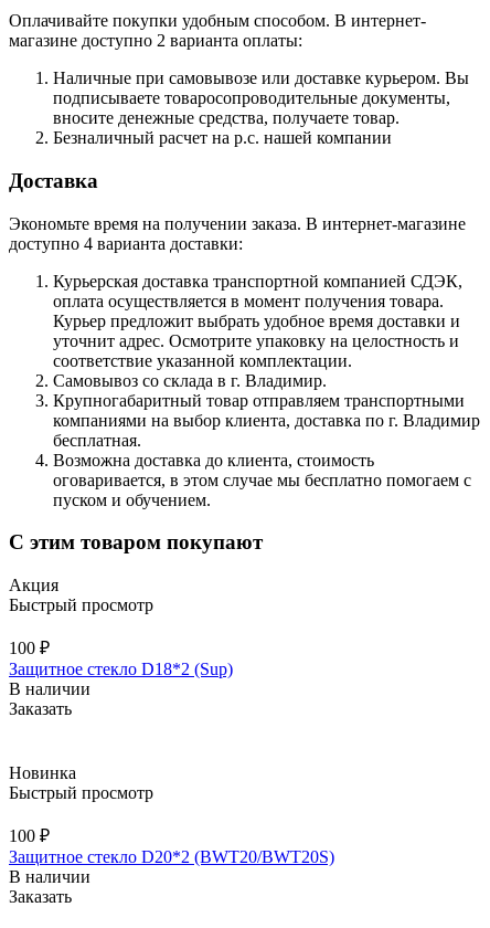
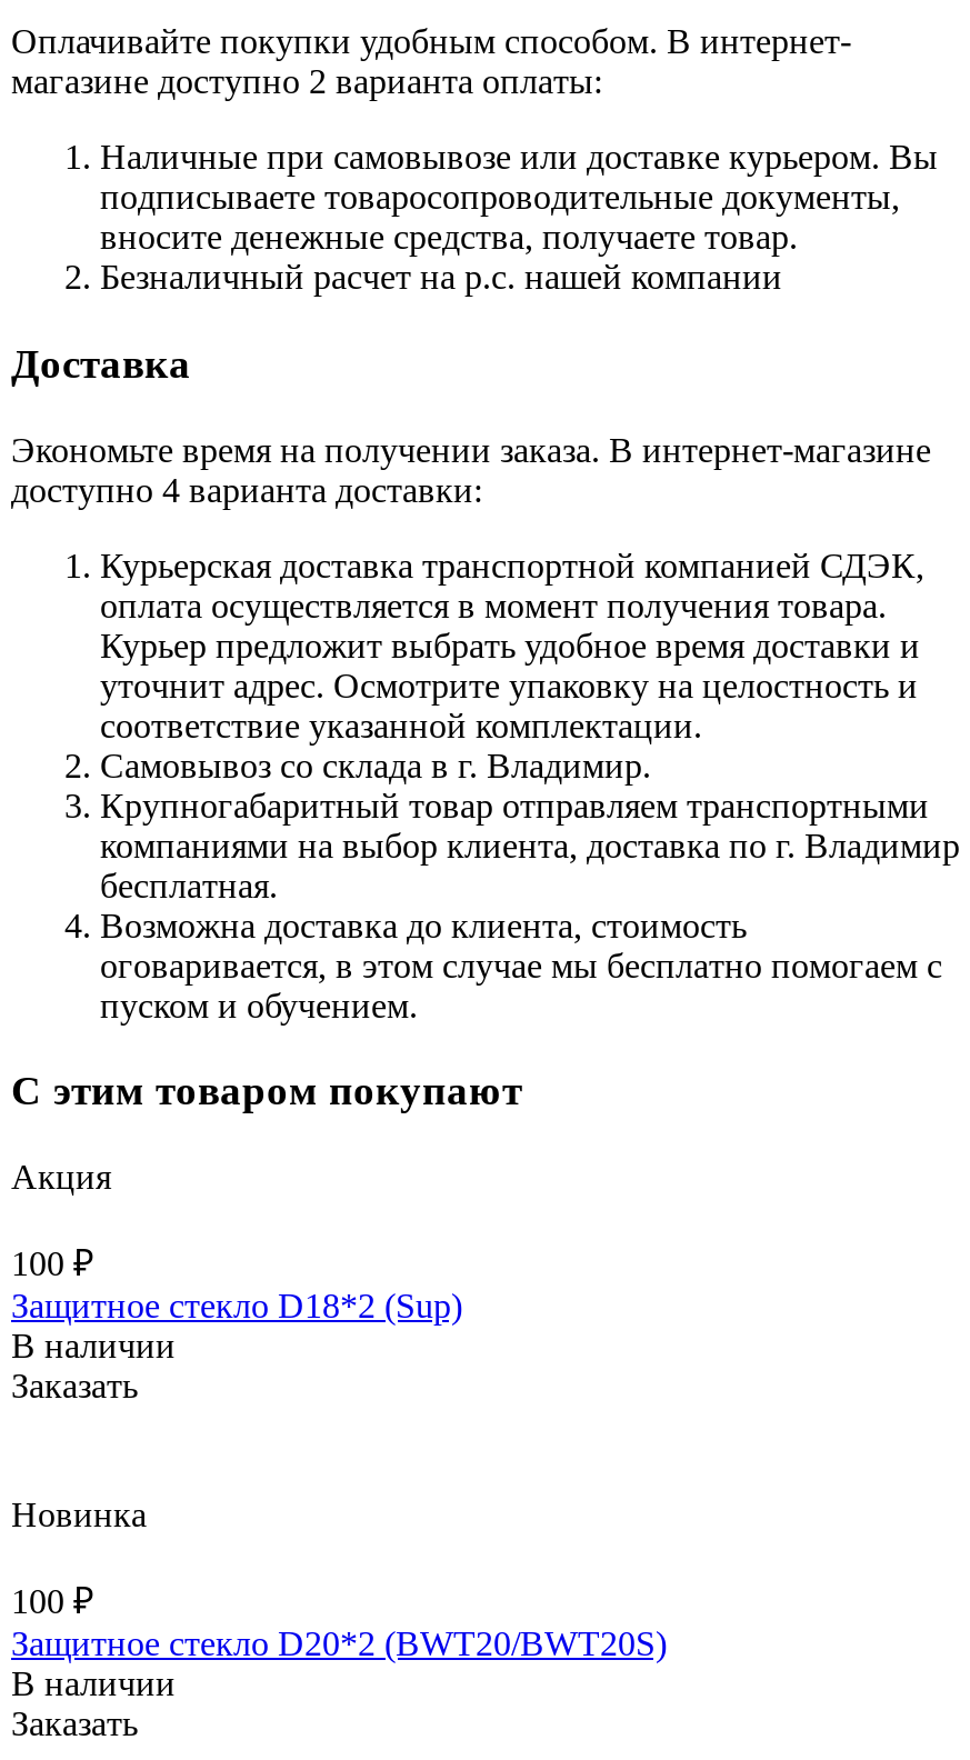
- Быстрый просмотр

- Быстрый просмотр
